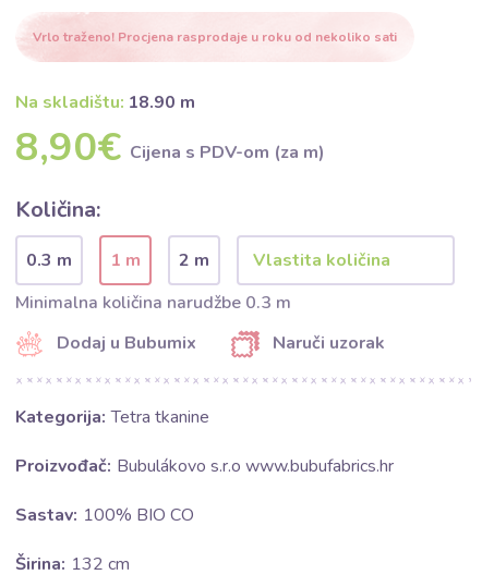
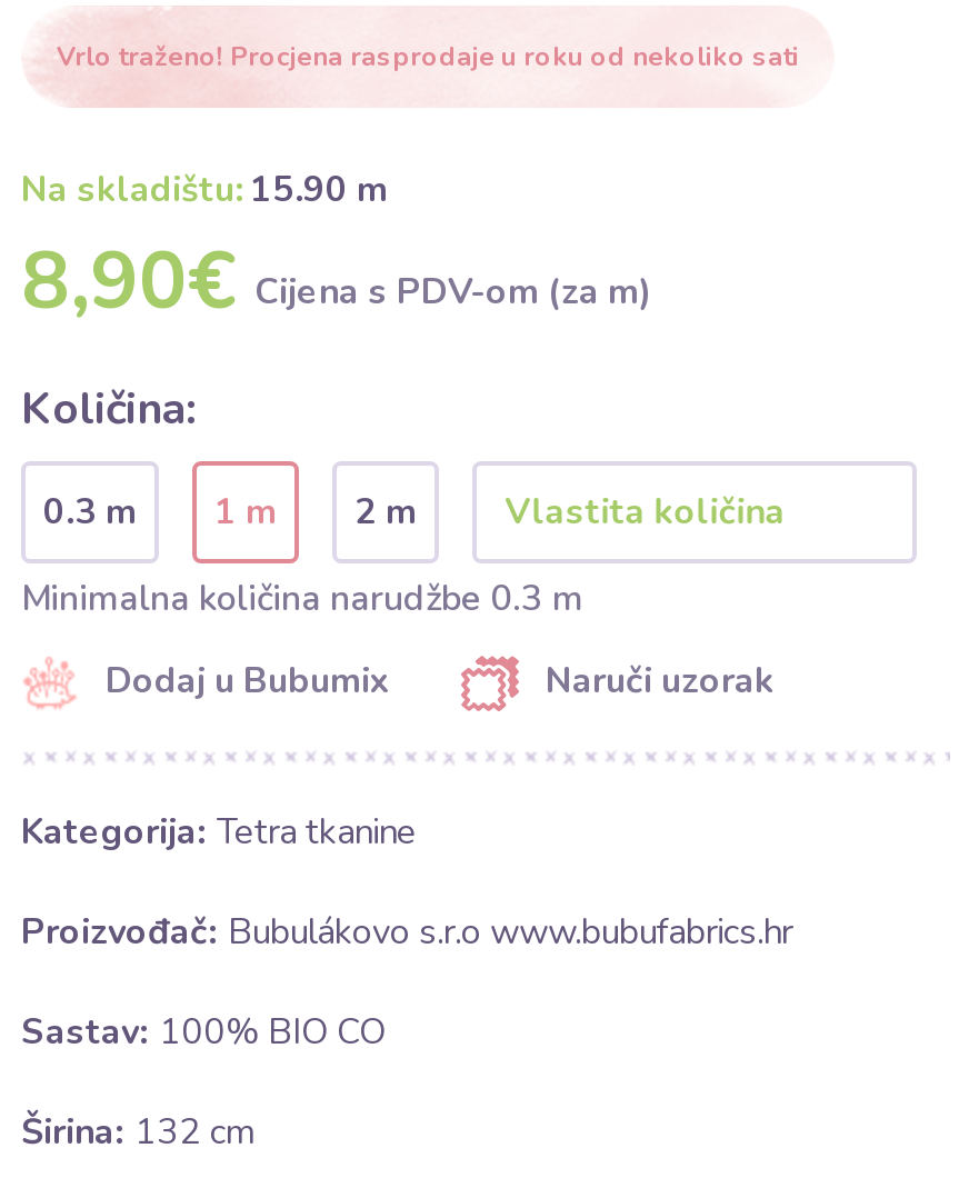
- Na skladištu: 18.90 m
+ Na skladištu: 15.90 m
